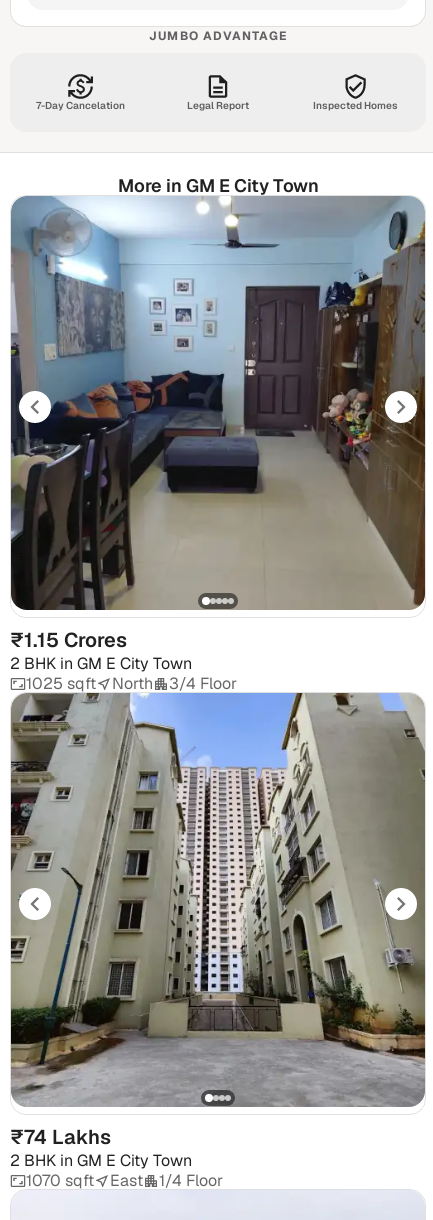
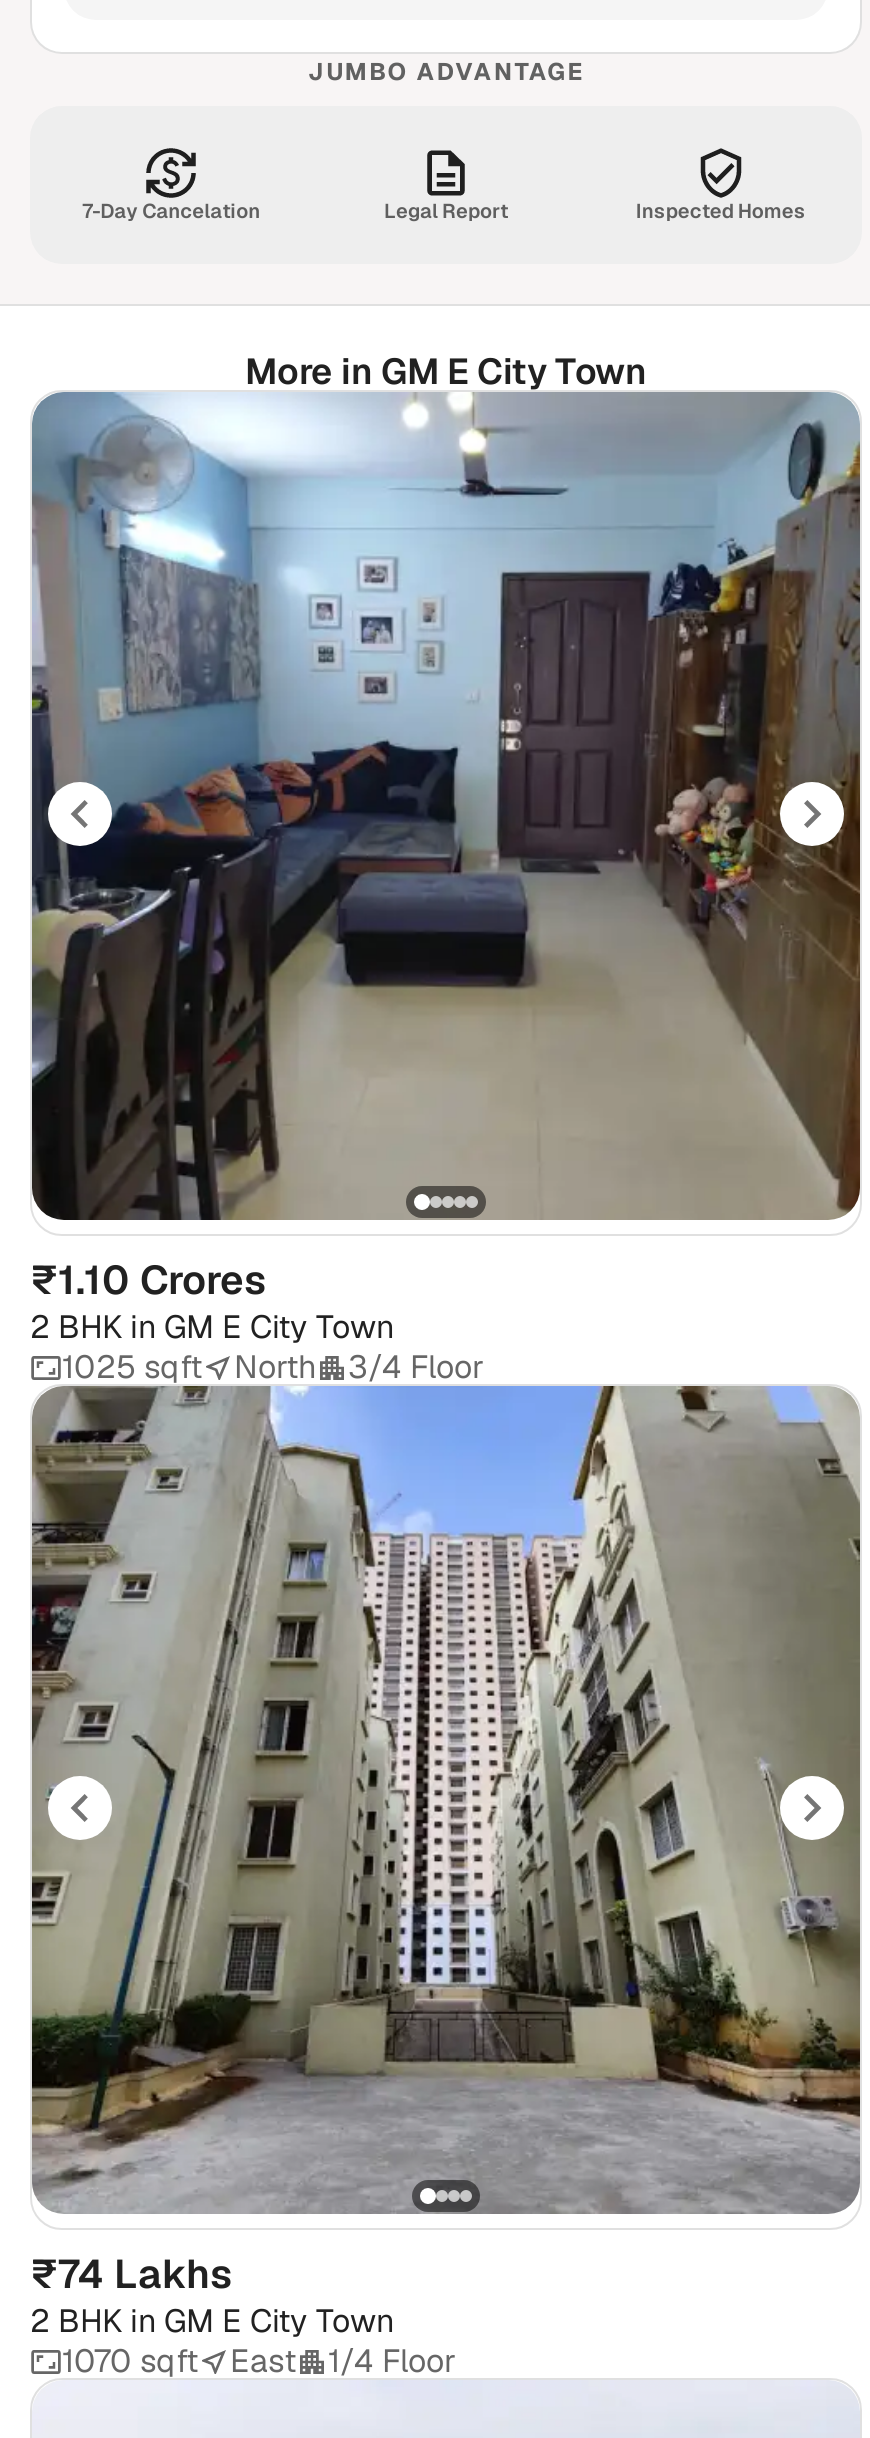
- ₹1.15 Crores
+ ₹1.10 Crores
